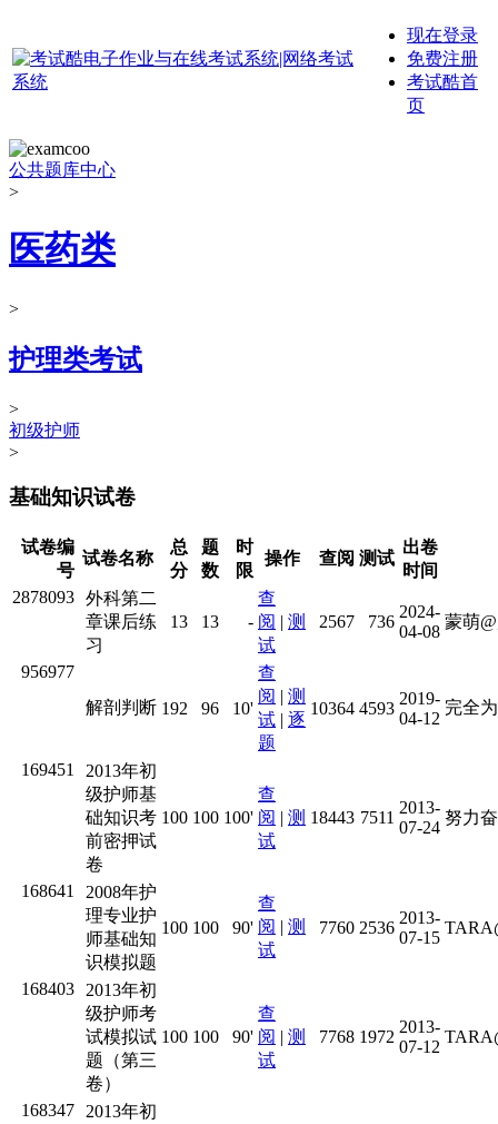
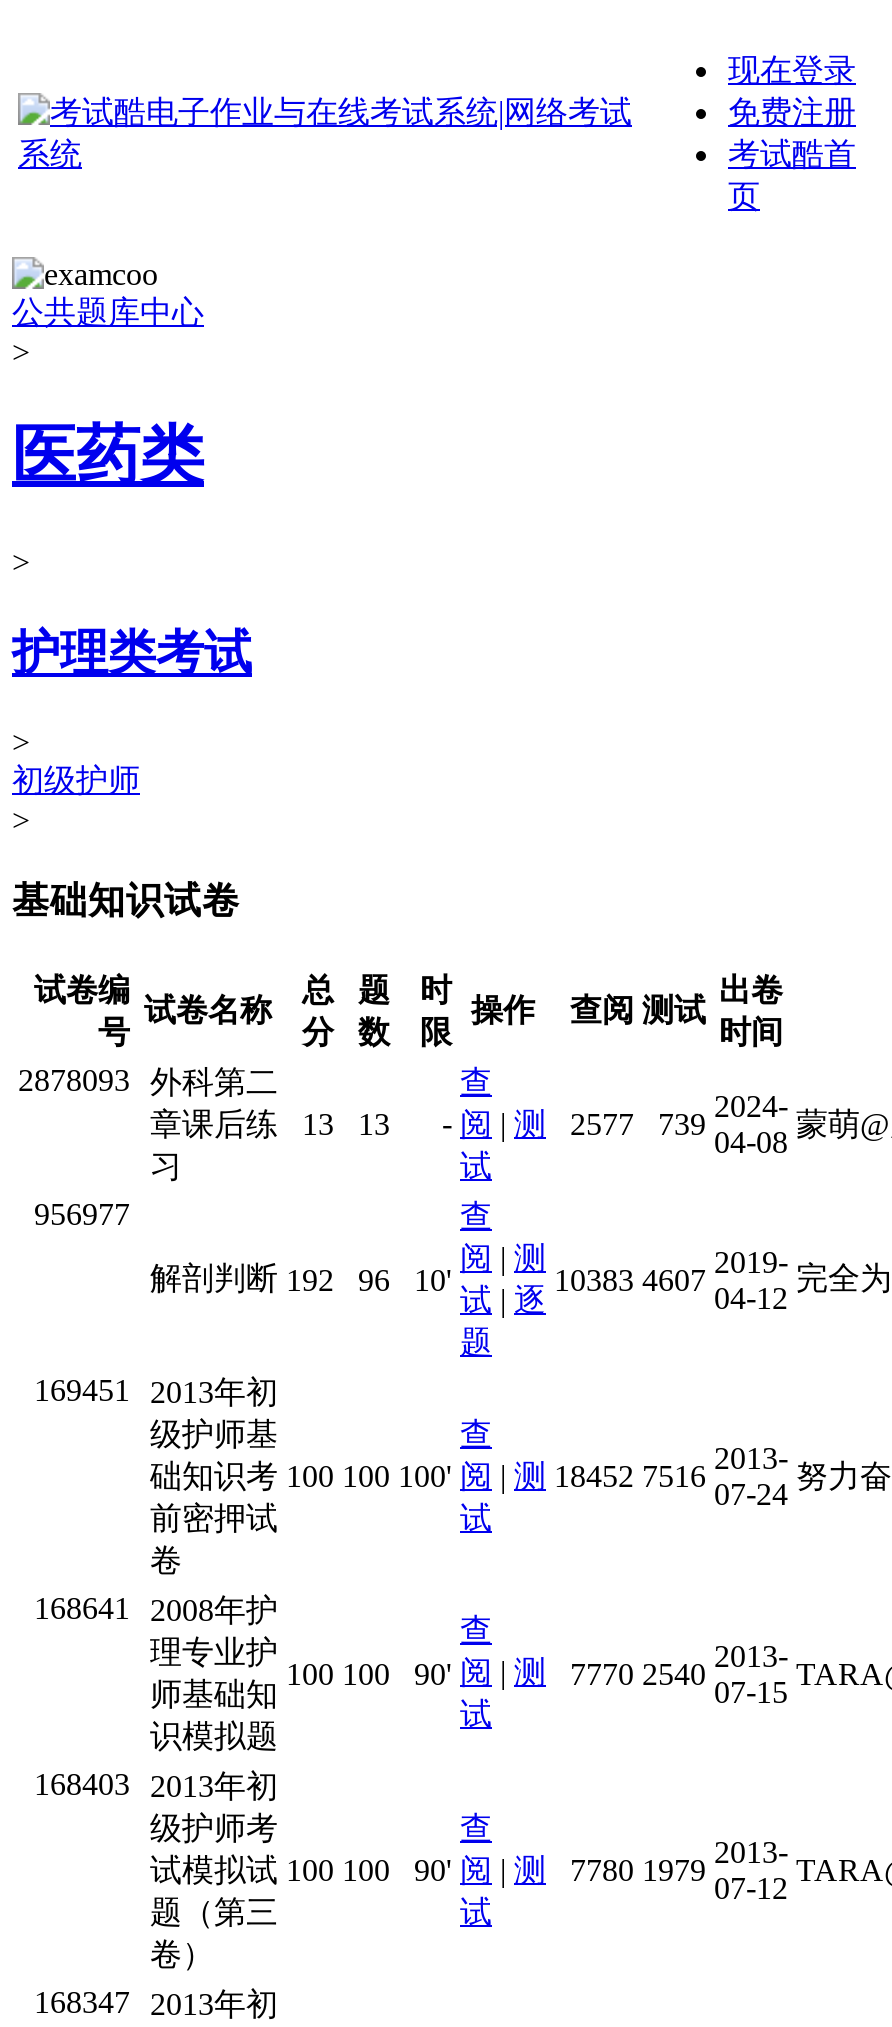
- 2567
+ 2577

- 736
+ 739

- 10364 4593
+ 10383 4607

- 18443 7511
+ 18452 7516

- 7760 2536
+ 7770 2540

- 7768 1972
+ 7780 1979
